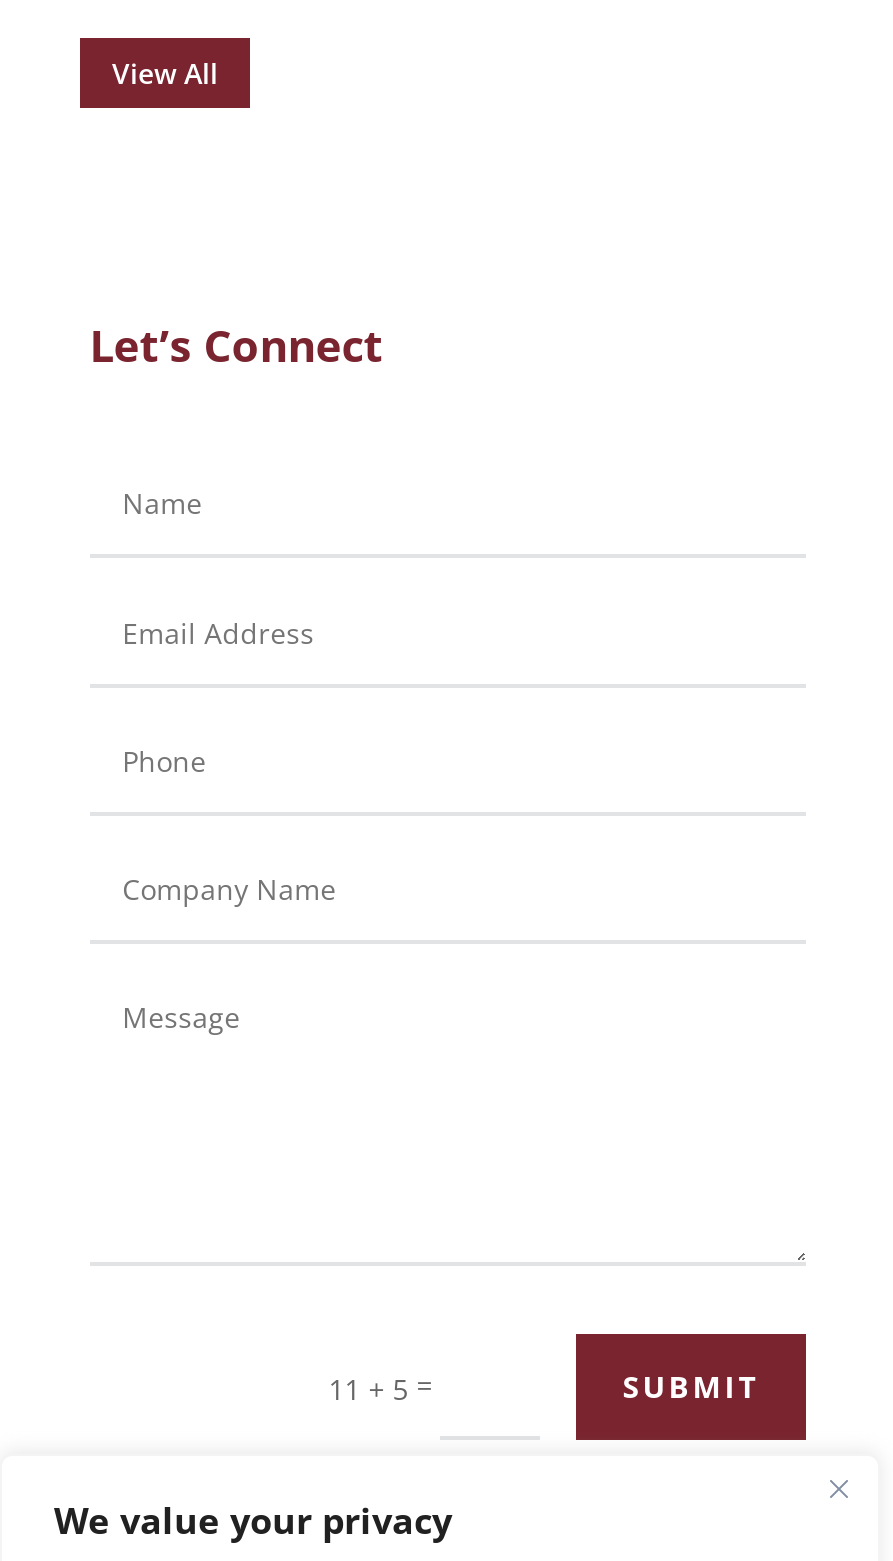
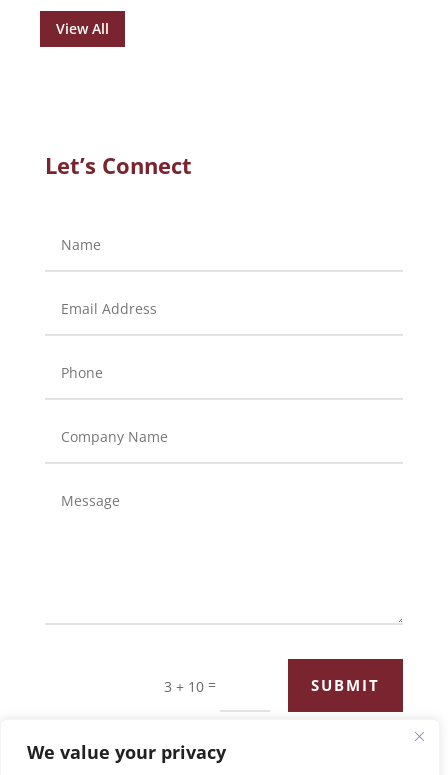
- 11 + 5 =
+ 3 + 10 =
